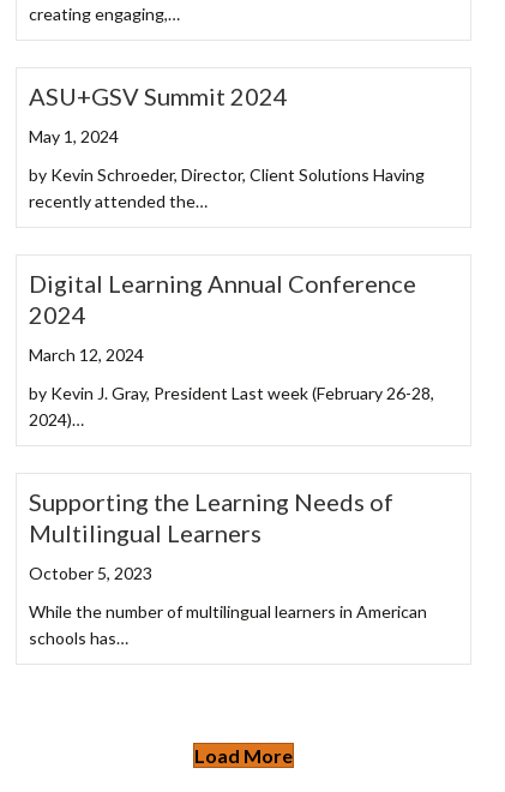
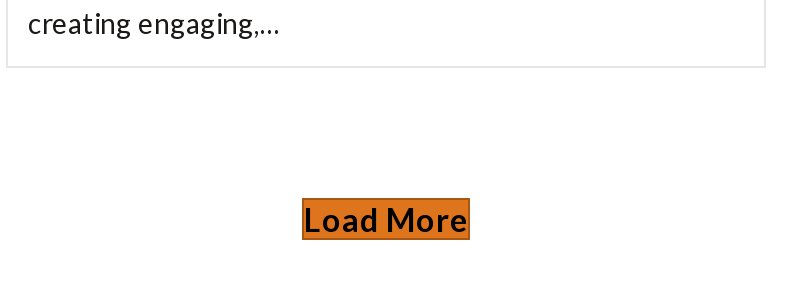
- ASU+GSV Summit 2024
- May 1, 2024
- by Kevin Schroeder, Director, Client Solutions Having
- recently attended the…
- Digital Learning Annual Conference
- 2024
- March 12, 2024
- by Kevin J. Gray, President Last week (February 26-28,
- 2024)…
- Supporting the Learning Needs of
- Multilingual Learners
- October 5, 2023
- While the number of multilingual learners in American
- schools has…
